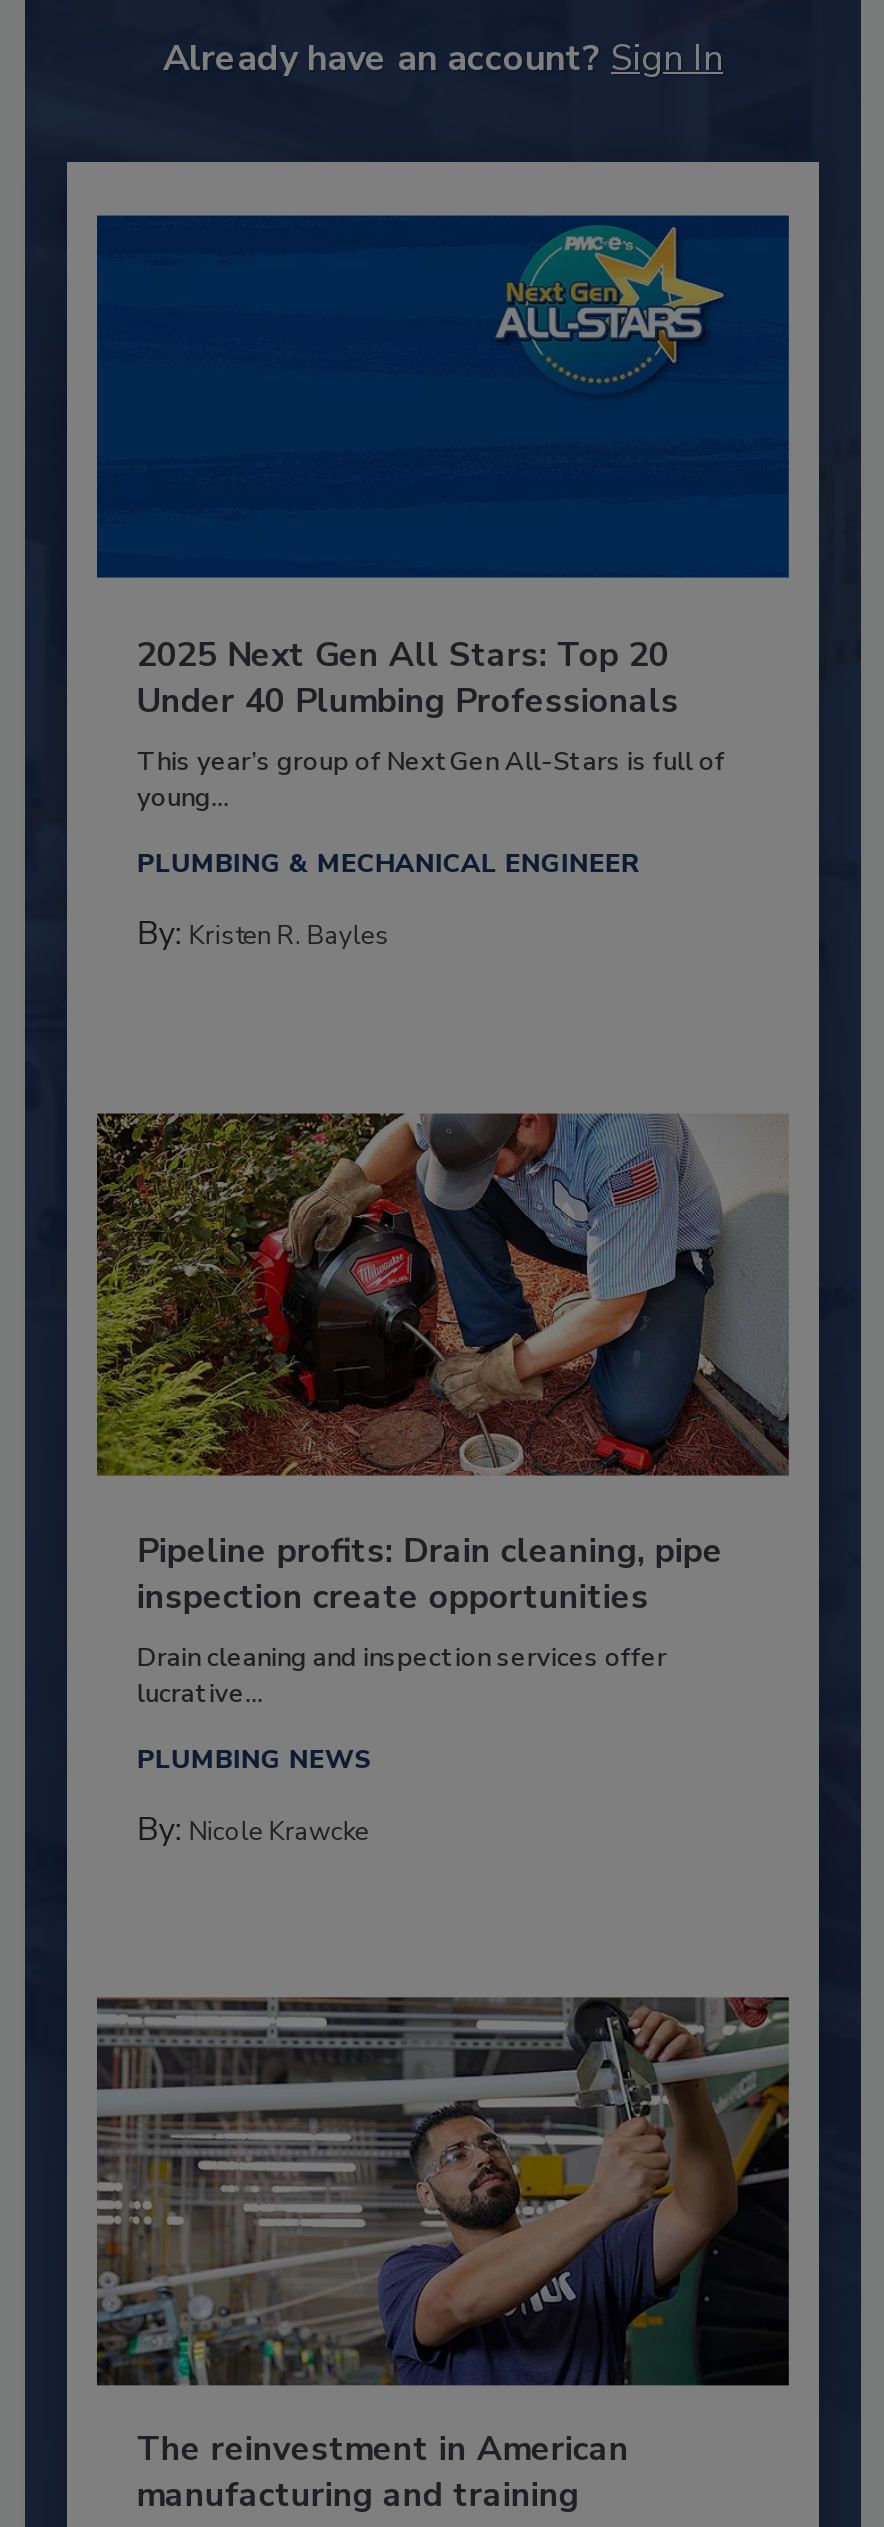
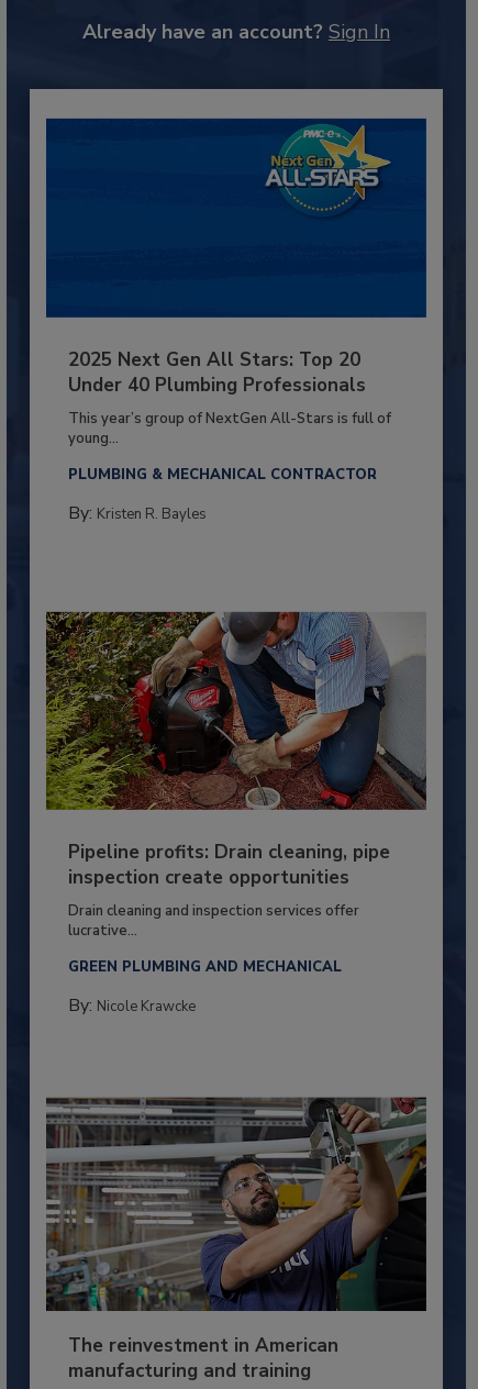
- PLUMBING & MECHANICAL ENGINEER
+ PLUMBING & MECHANICAL CONTRACTOR

- PLUMBING NEWS
+ GREEN PLUMBING AND MECHANICAL
